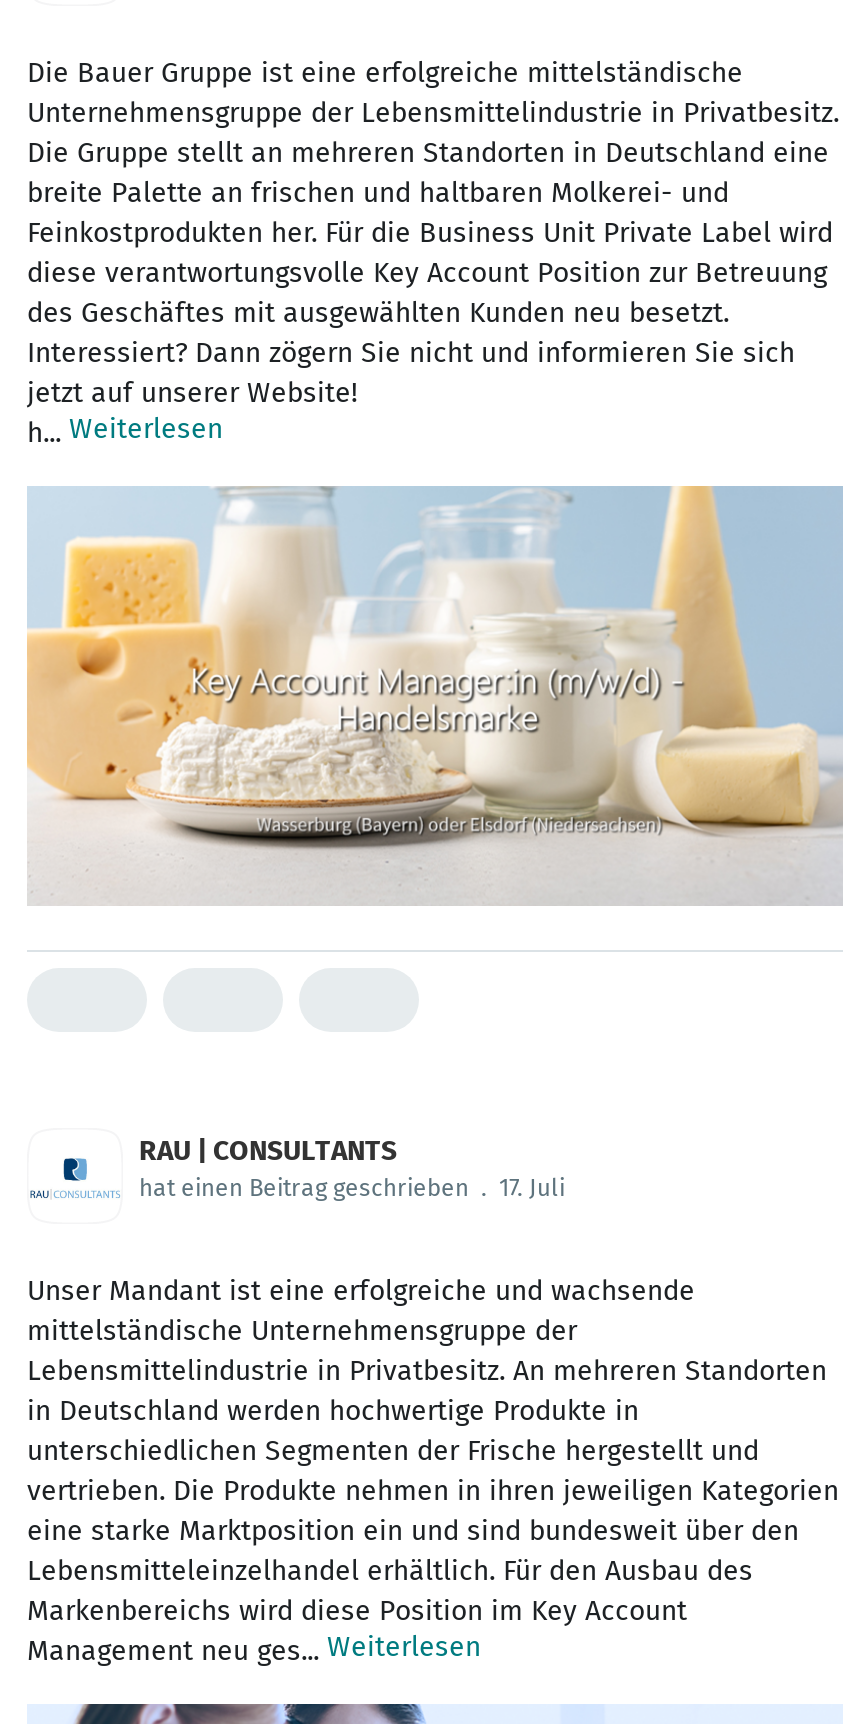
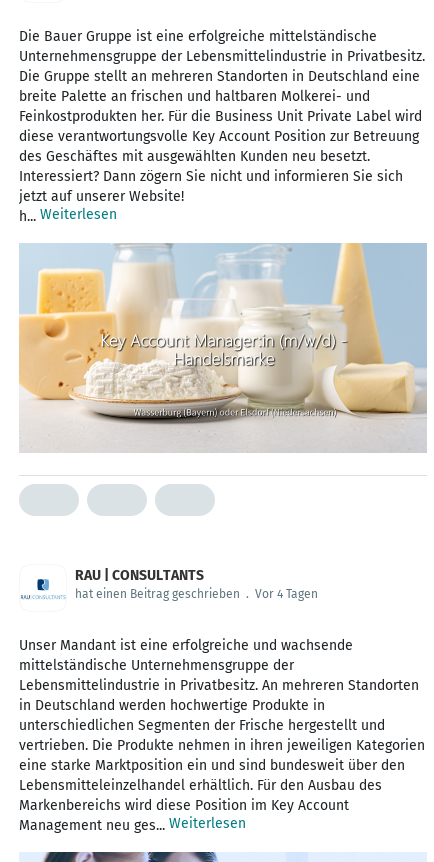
- hat einen Beitrag geschrieben . 17. Juli
+ hat einen Beitrag geschrieben . Vor 4 Tagen
